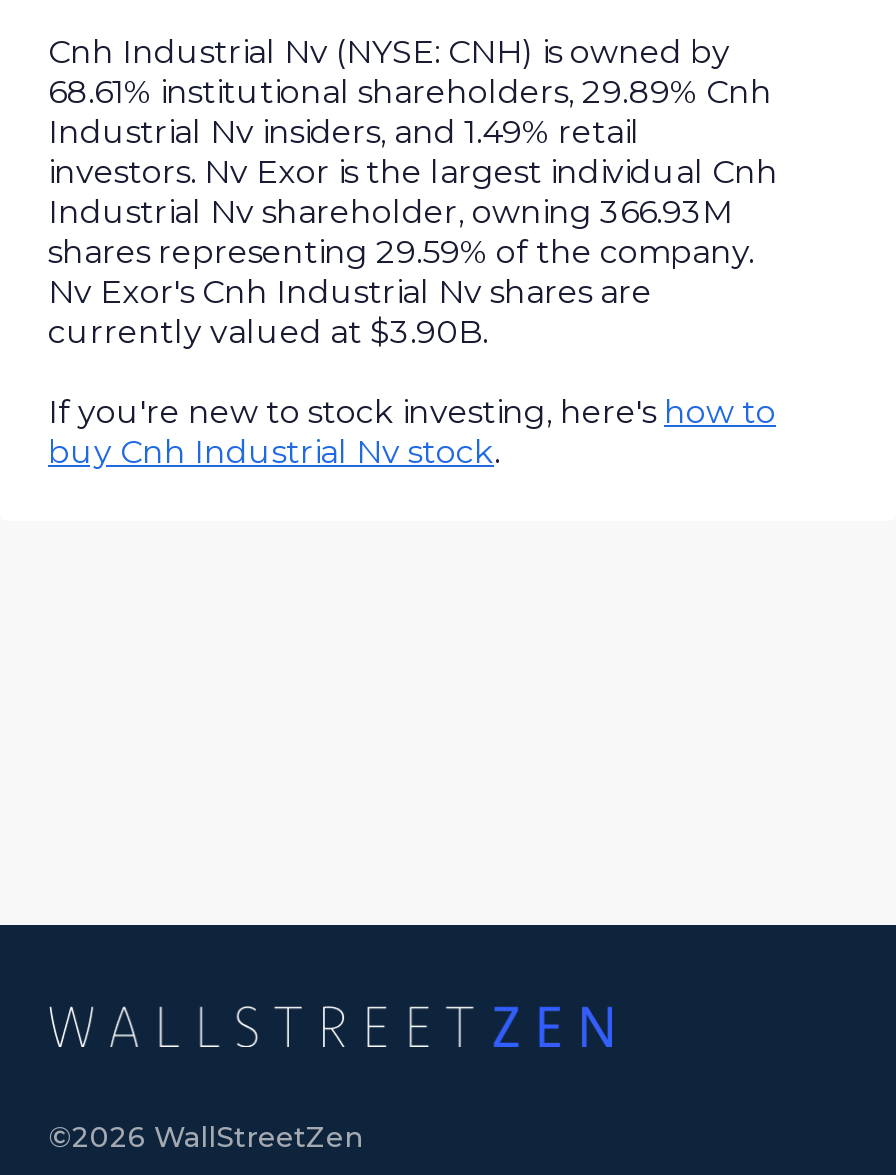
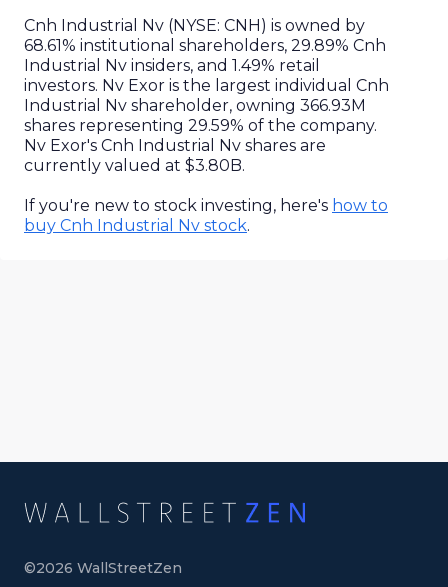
- currently valued at $3.90B.
+ currently valued at $3.80B.
